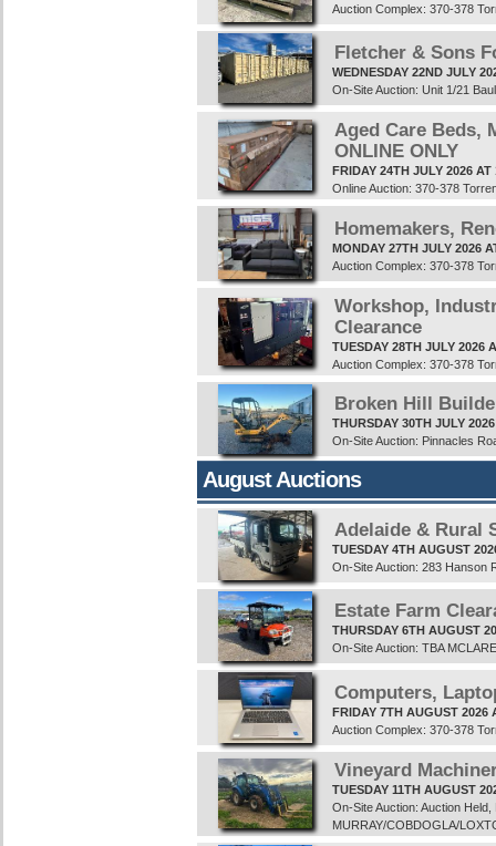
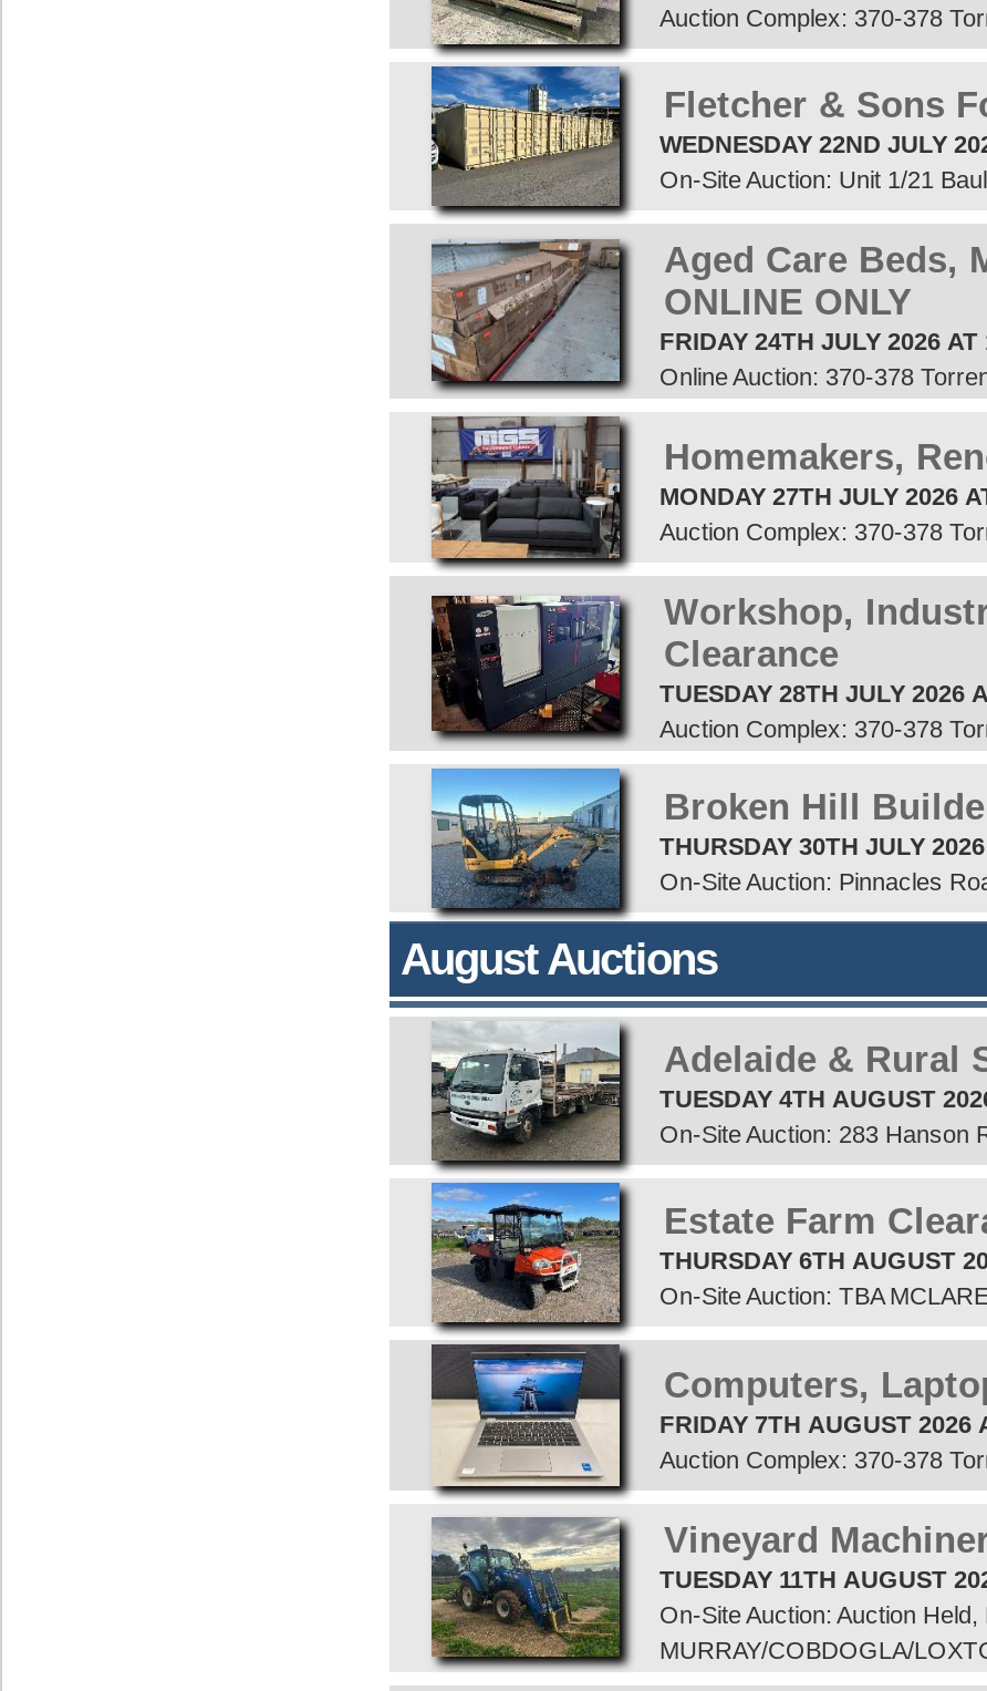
- [image]
+ [image]
